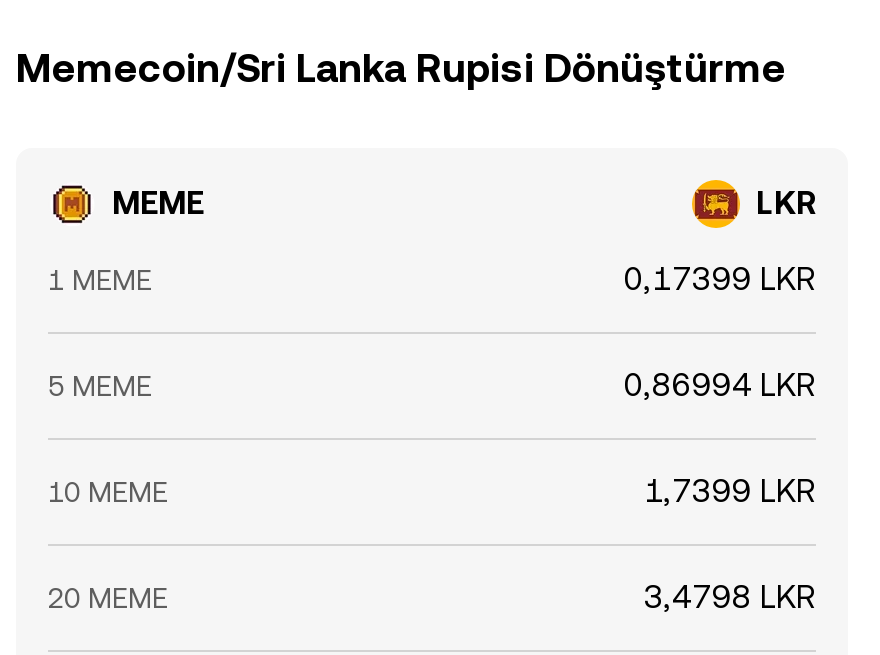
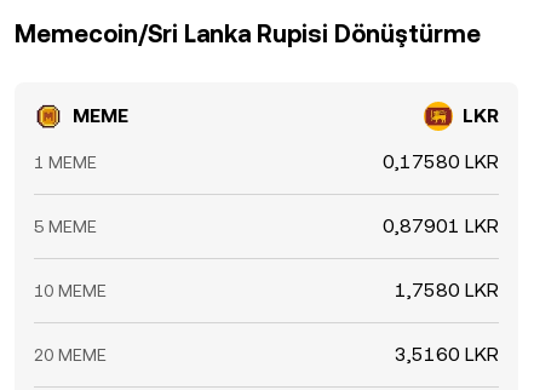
- 0,17399 LKR
+ 0,17580 LKR

- 0,86994 LKR
+ 0,87901 LKR

- 1,7399 LKR
+ 1,7580 LKR

- 3,4798 LKR
+ 3,5160 LKR
